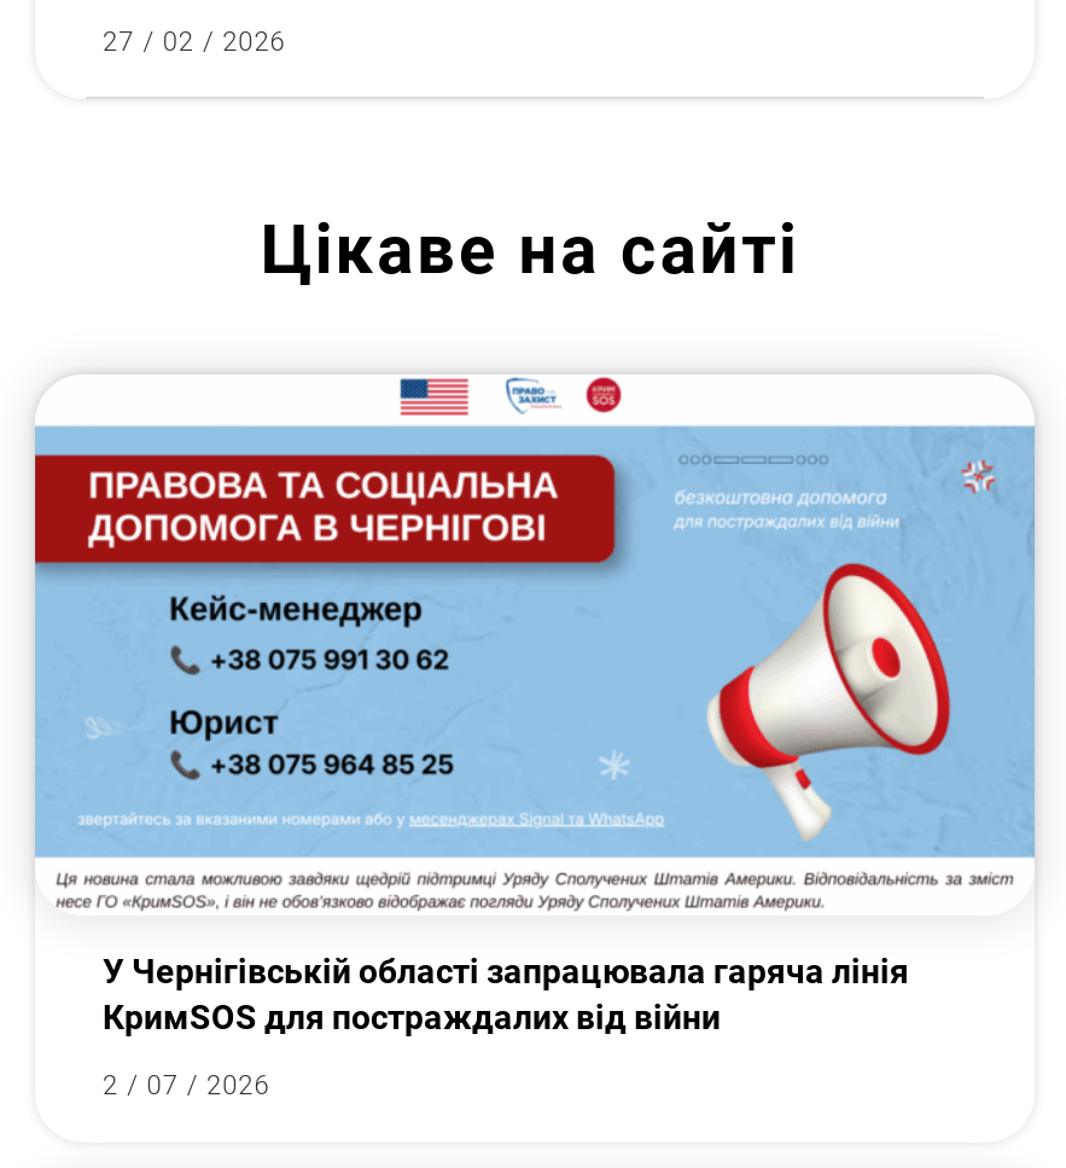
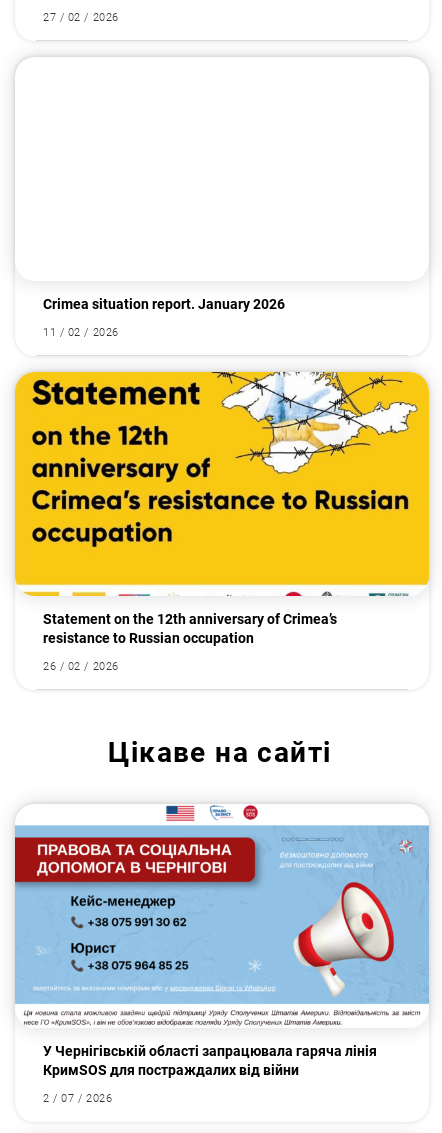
+ [image]
+ Statement on the 12th anniversary of Crimea’s
+ resistance to Russian occupation
+ 26 / 02 / 2026

+ Crimea situation report. January 2026
+ 11 / 02 / 2026
